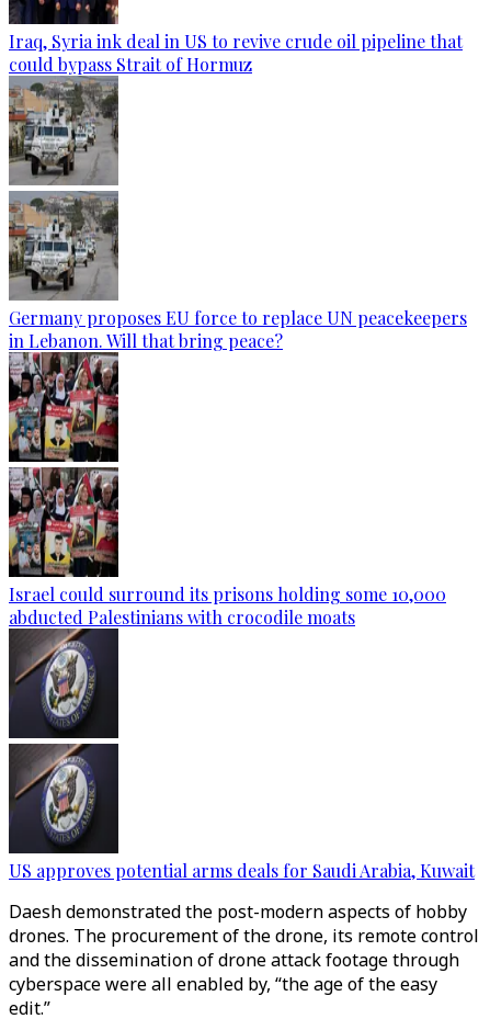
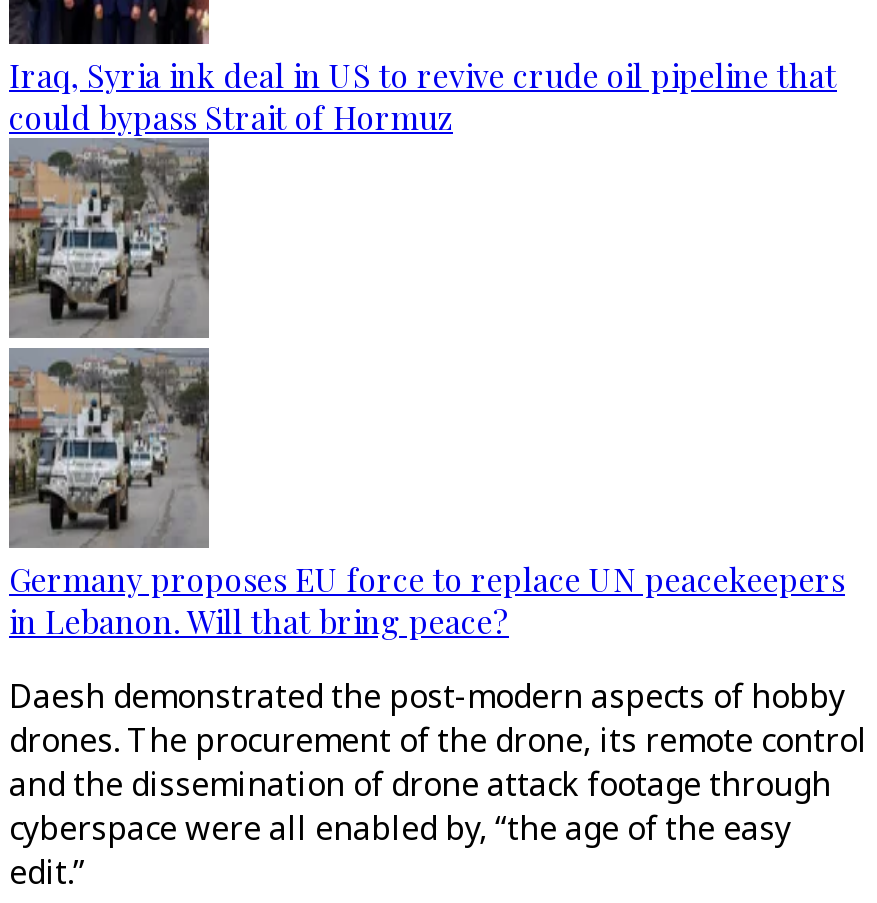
- [image]
- Israel could surround its prisons holding some 10,000
- abducted Palestinians with crocodile moats

- [image]
- US approves potential arms deals for Saudi Arabia, Kuwait
